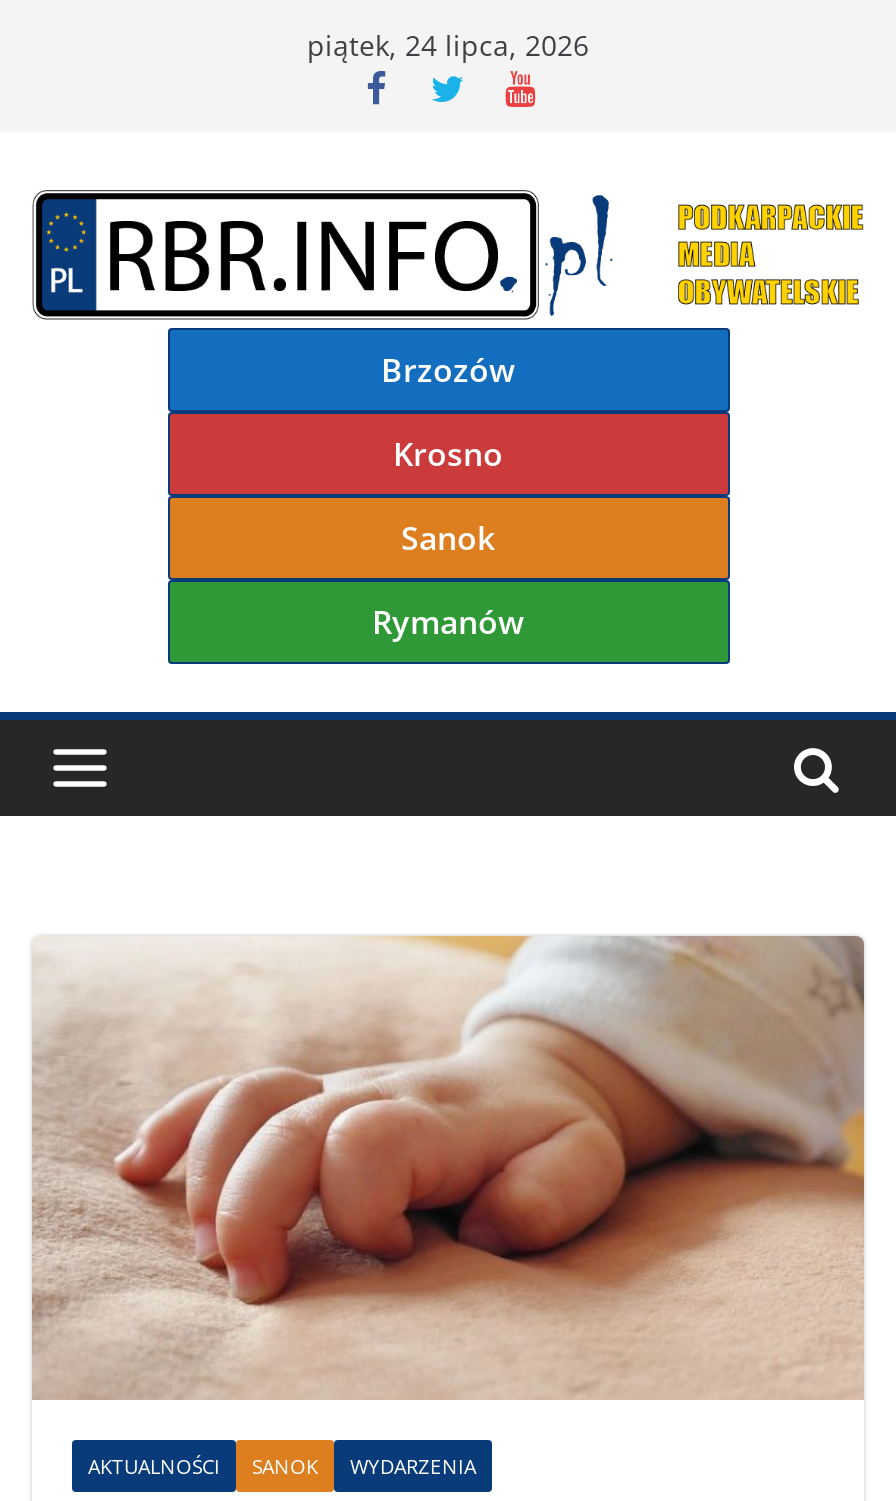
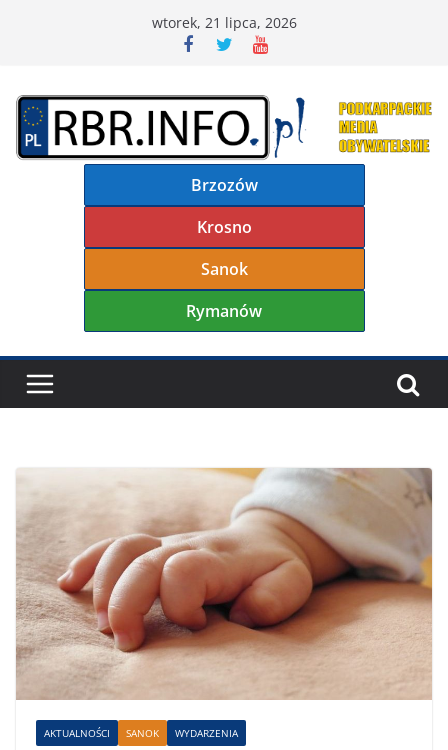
- piątek, 24 lipca, 2026
+ wtorek, 21 lipca, 2026
